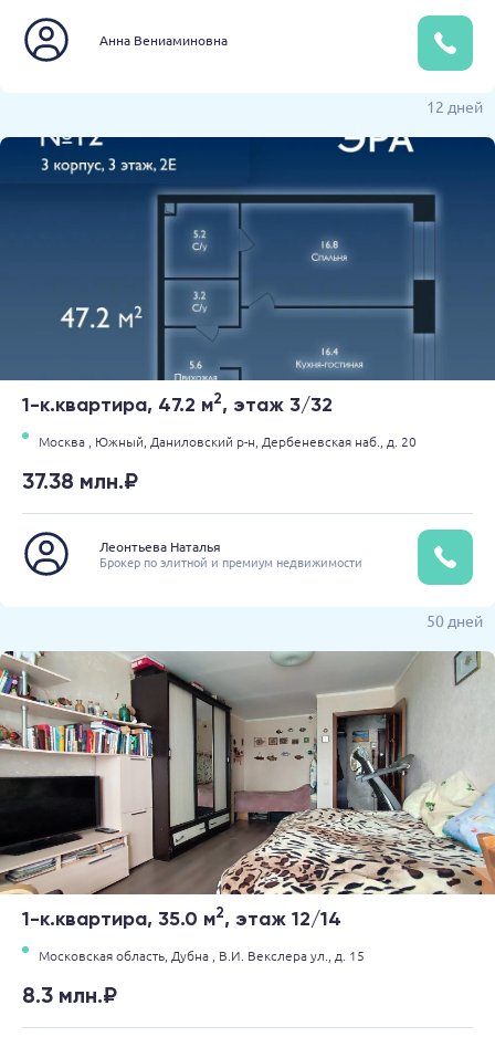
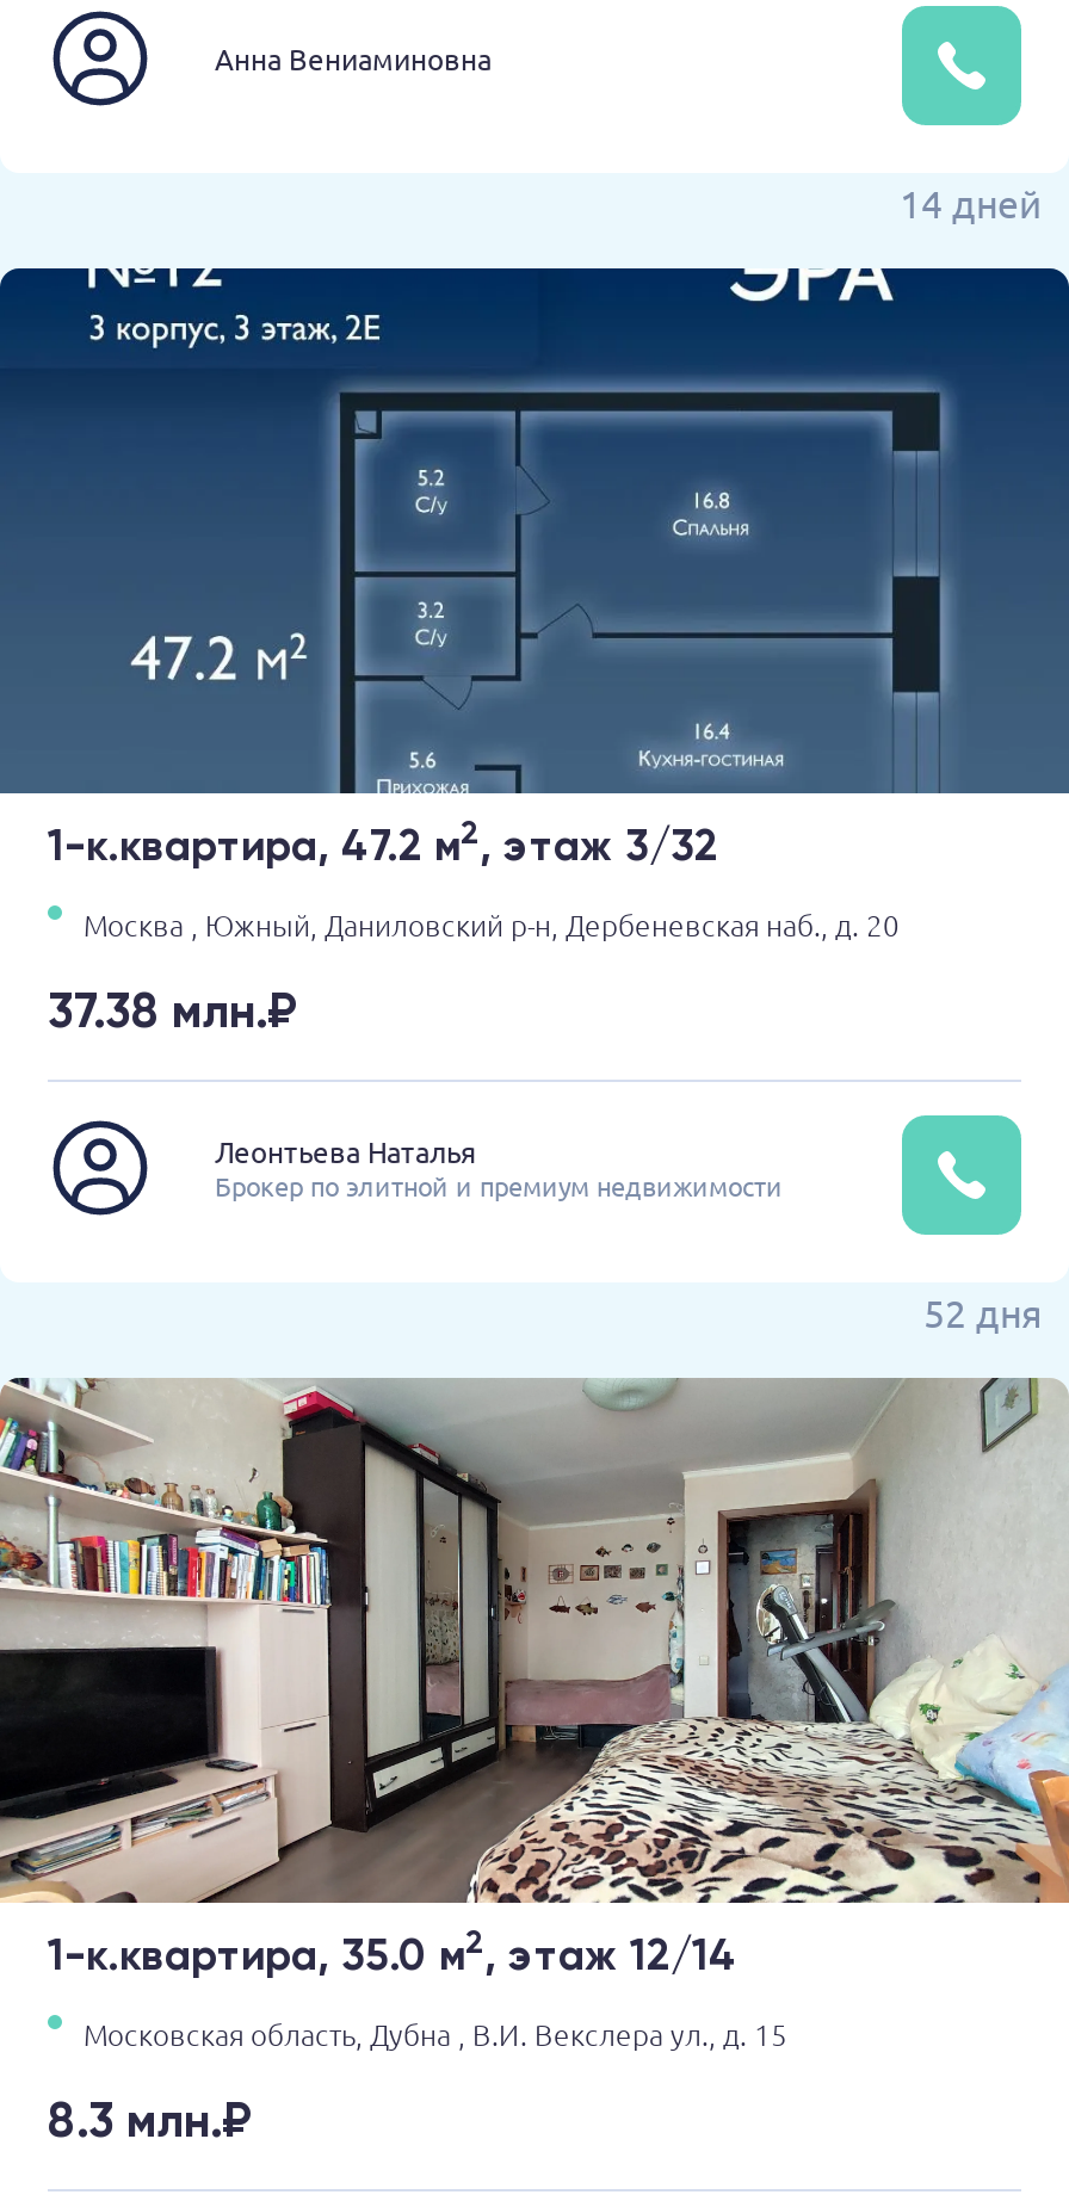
- 12 дней
+ 14 дней

- 50 дней
+ 52 дня
